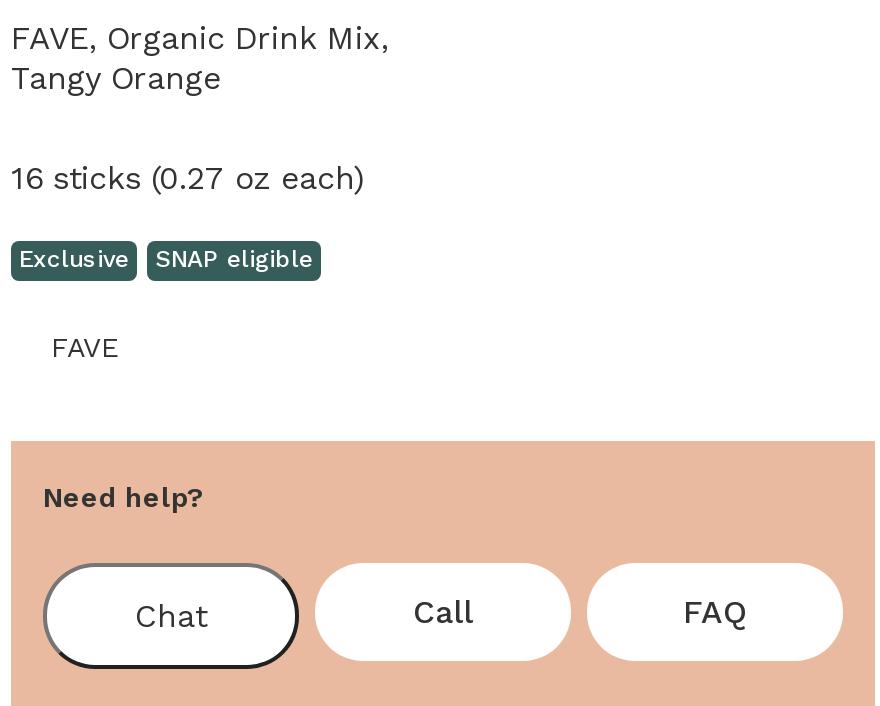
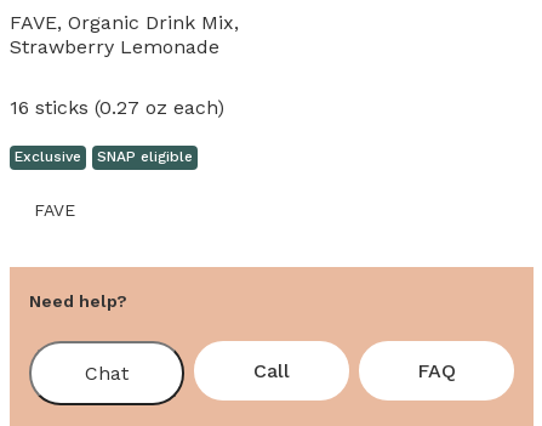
- Tangy Orange
+ Strawberry Lemonade
